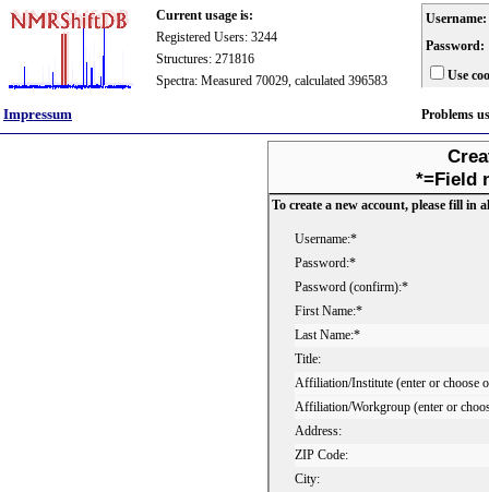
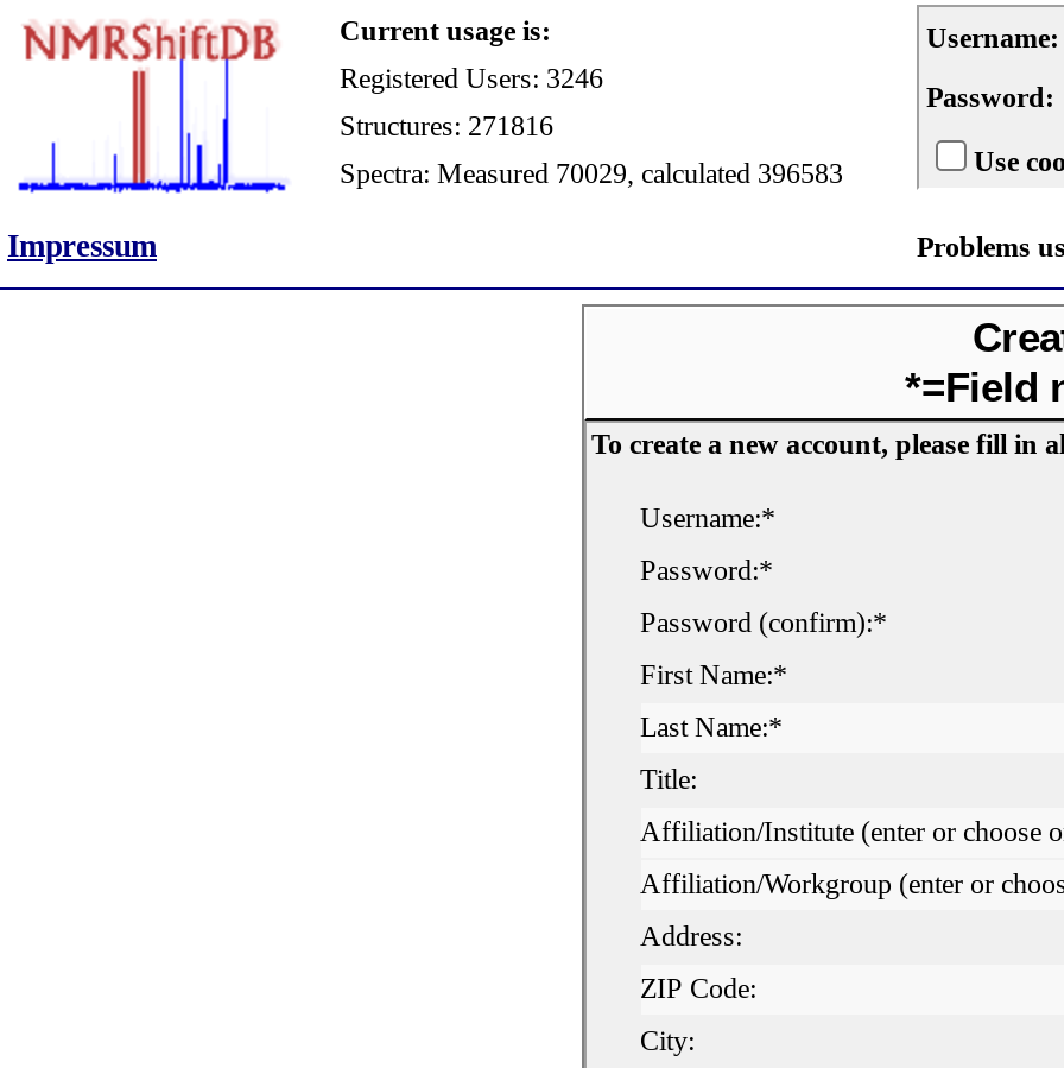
- Registered Users: 3244
+ Registered Users: 3246
